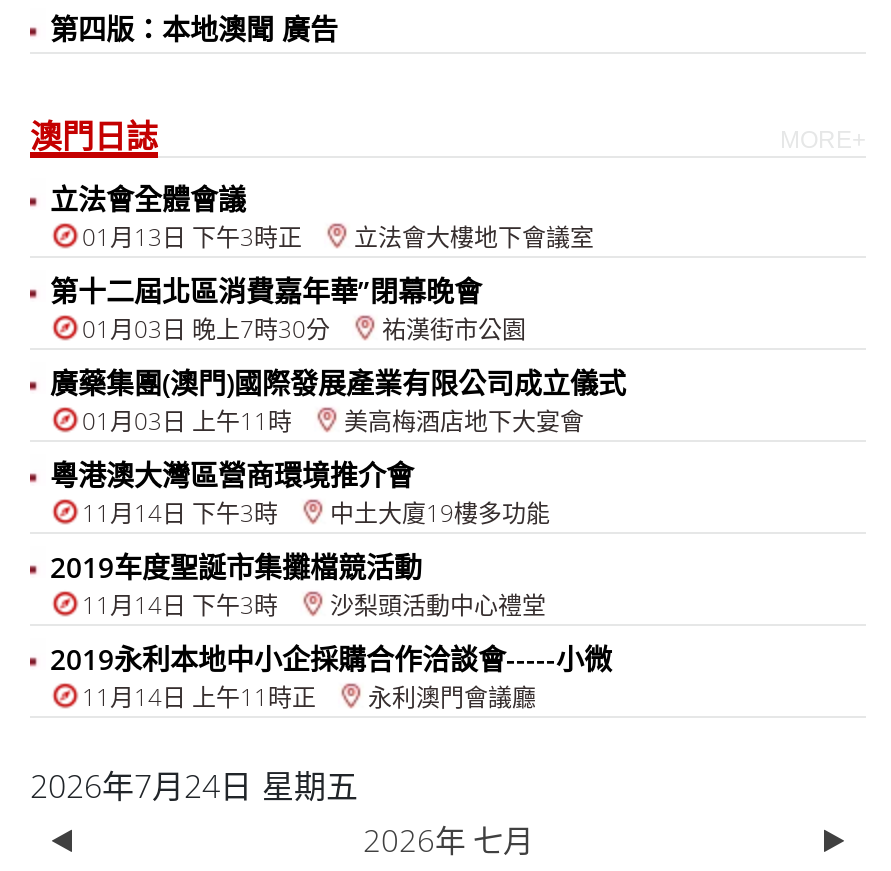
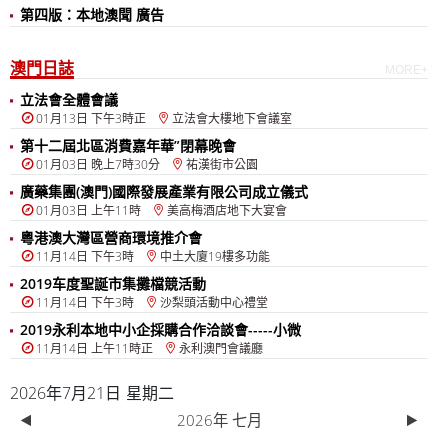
- 2026年7月24日 星期五
+ 2026年7月21日 星期二
